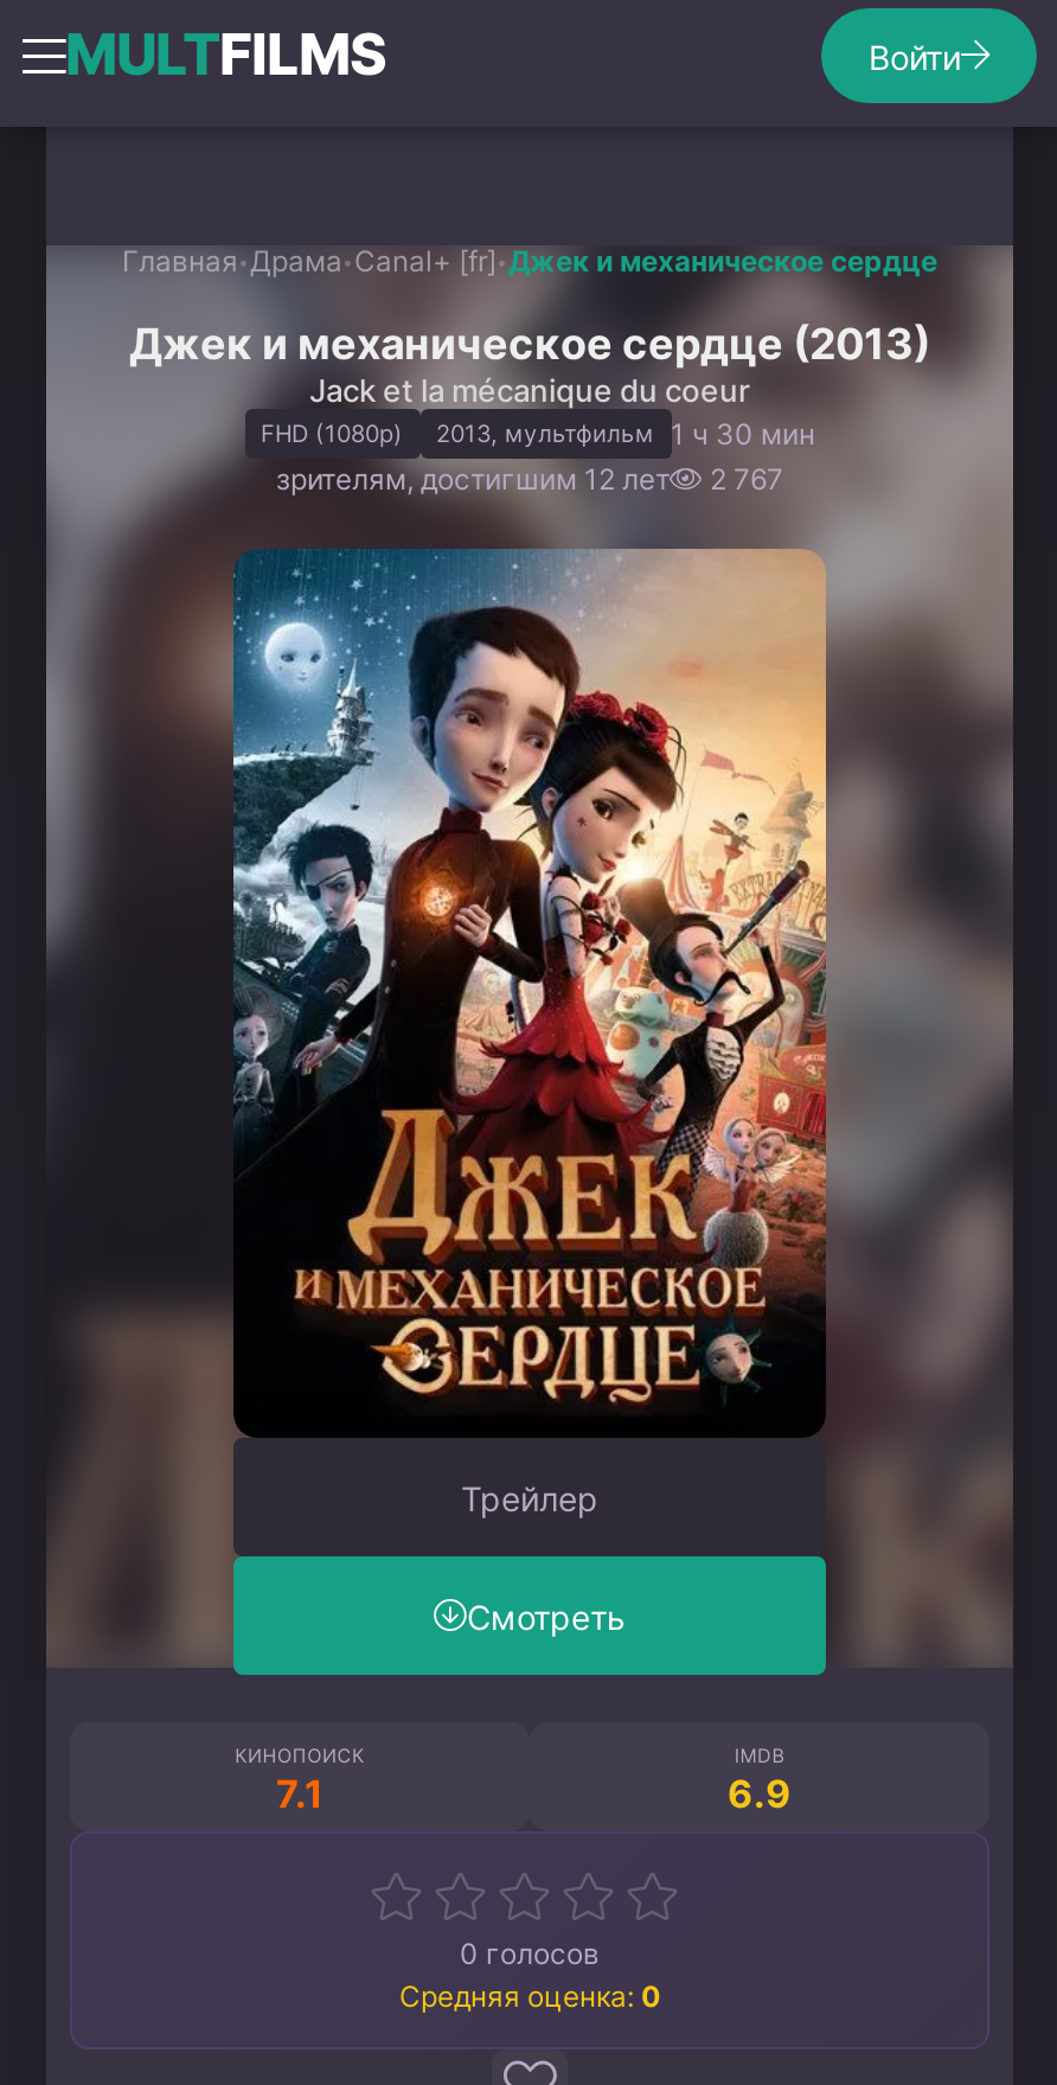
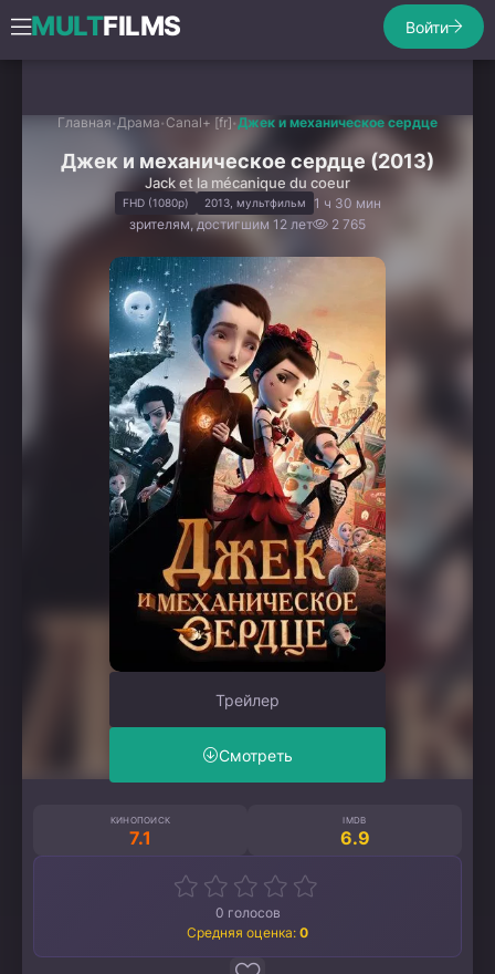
- зрителям, достигшим 12 лет 2 767
+ зрителям, достигшим 12 лет 2 765
